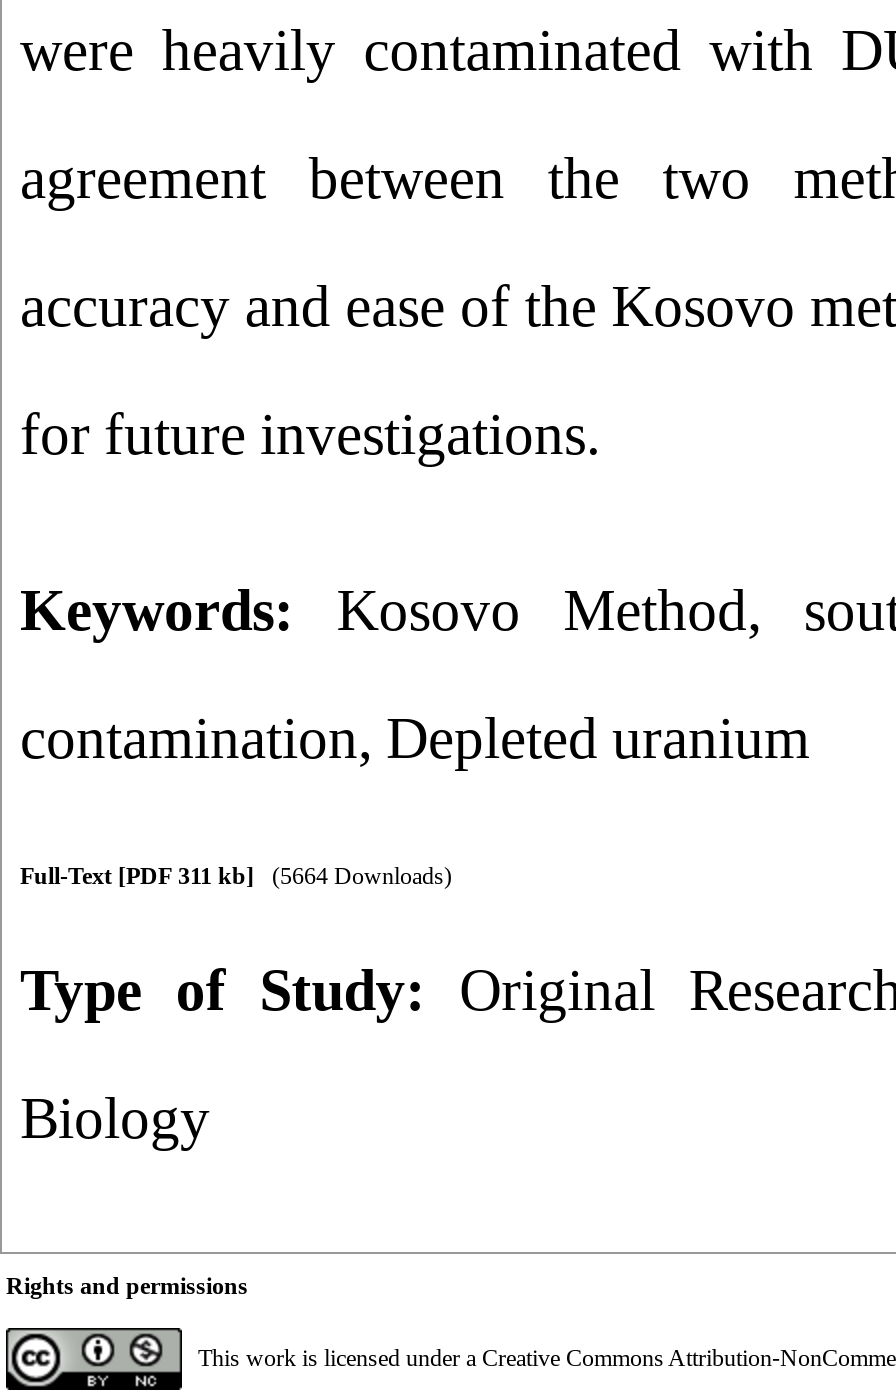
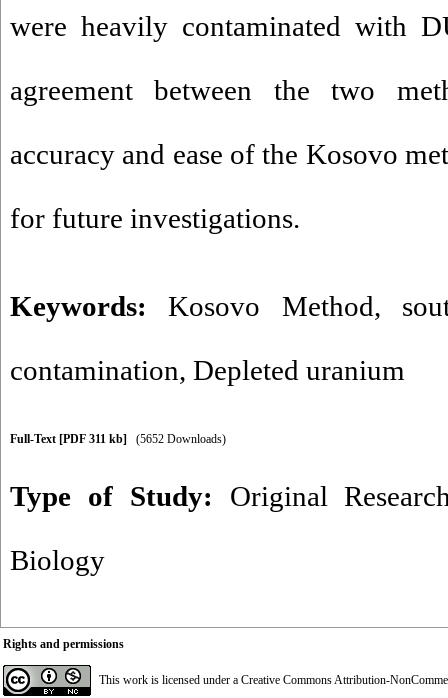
- Full-Text [PDF 311 kb] (5664 Downloads)
+ Full-Text [PDF 311 kb] (5652 Downloads)
